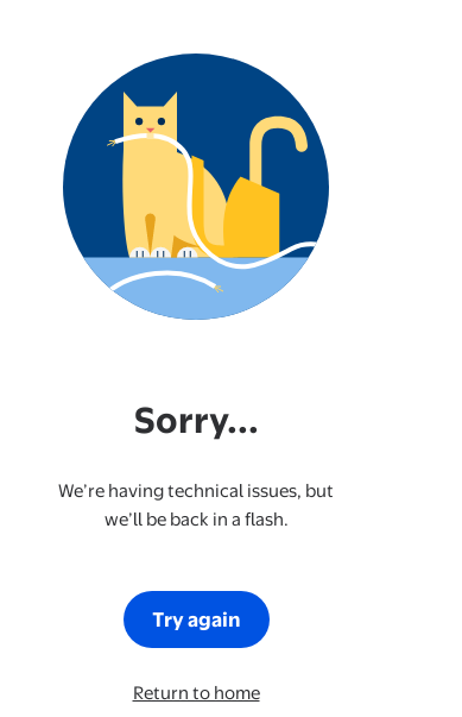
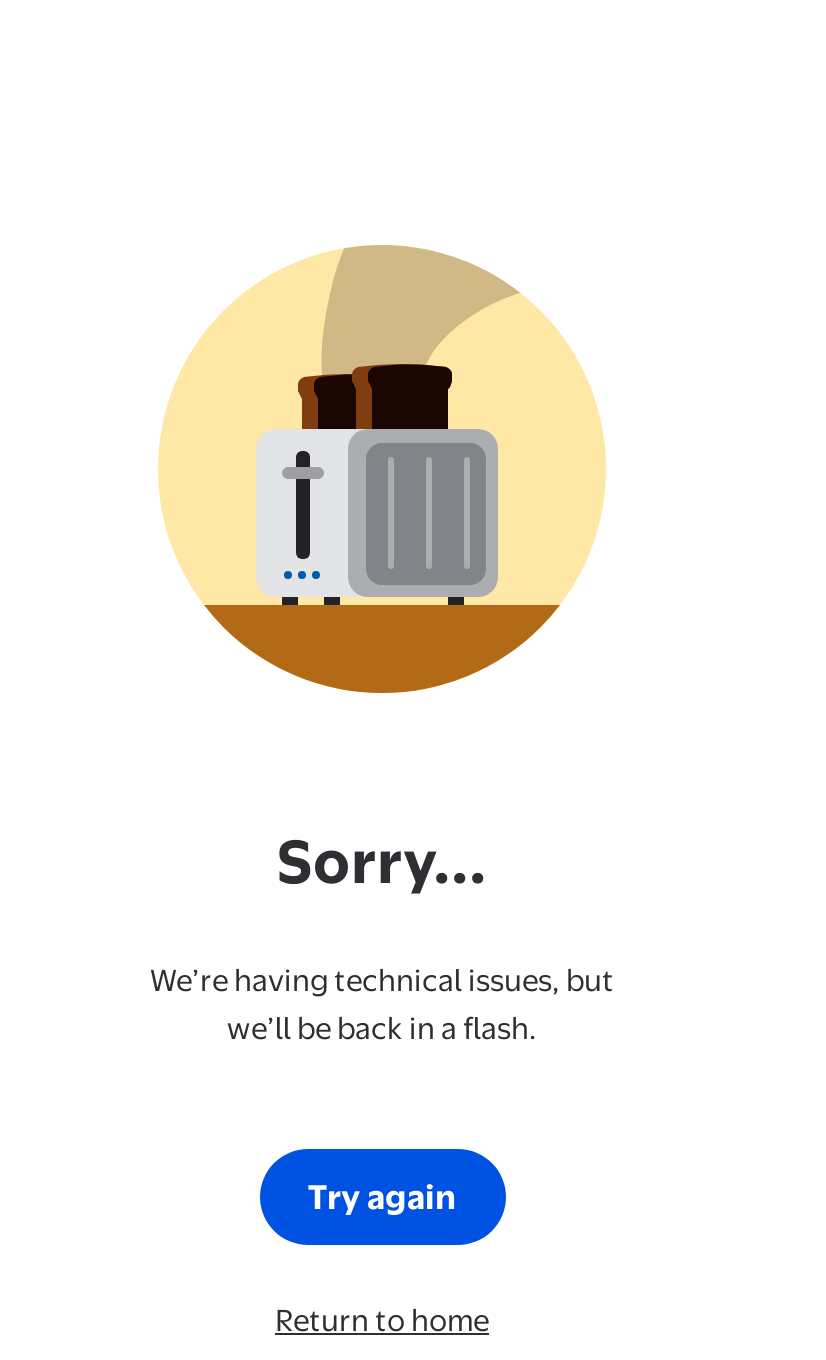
- [image]
+ [image]
